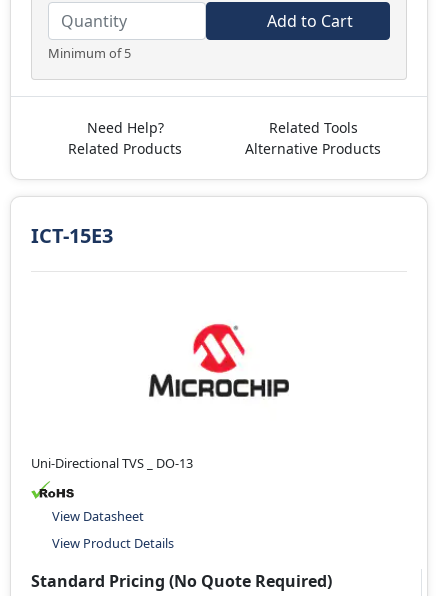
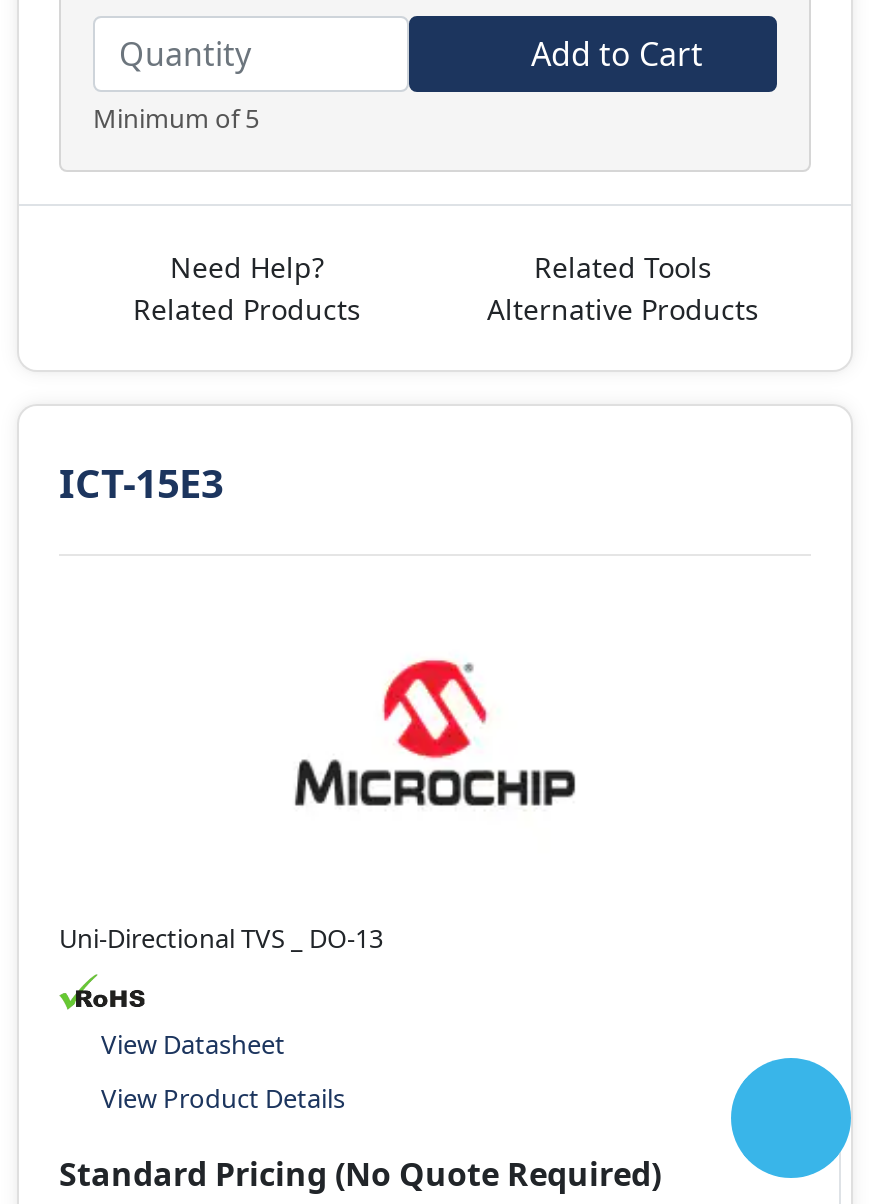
+ [image]
